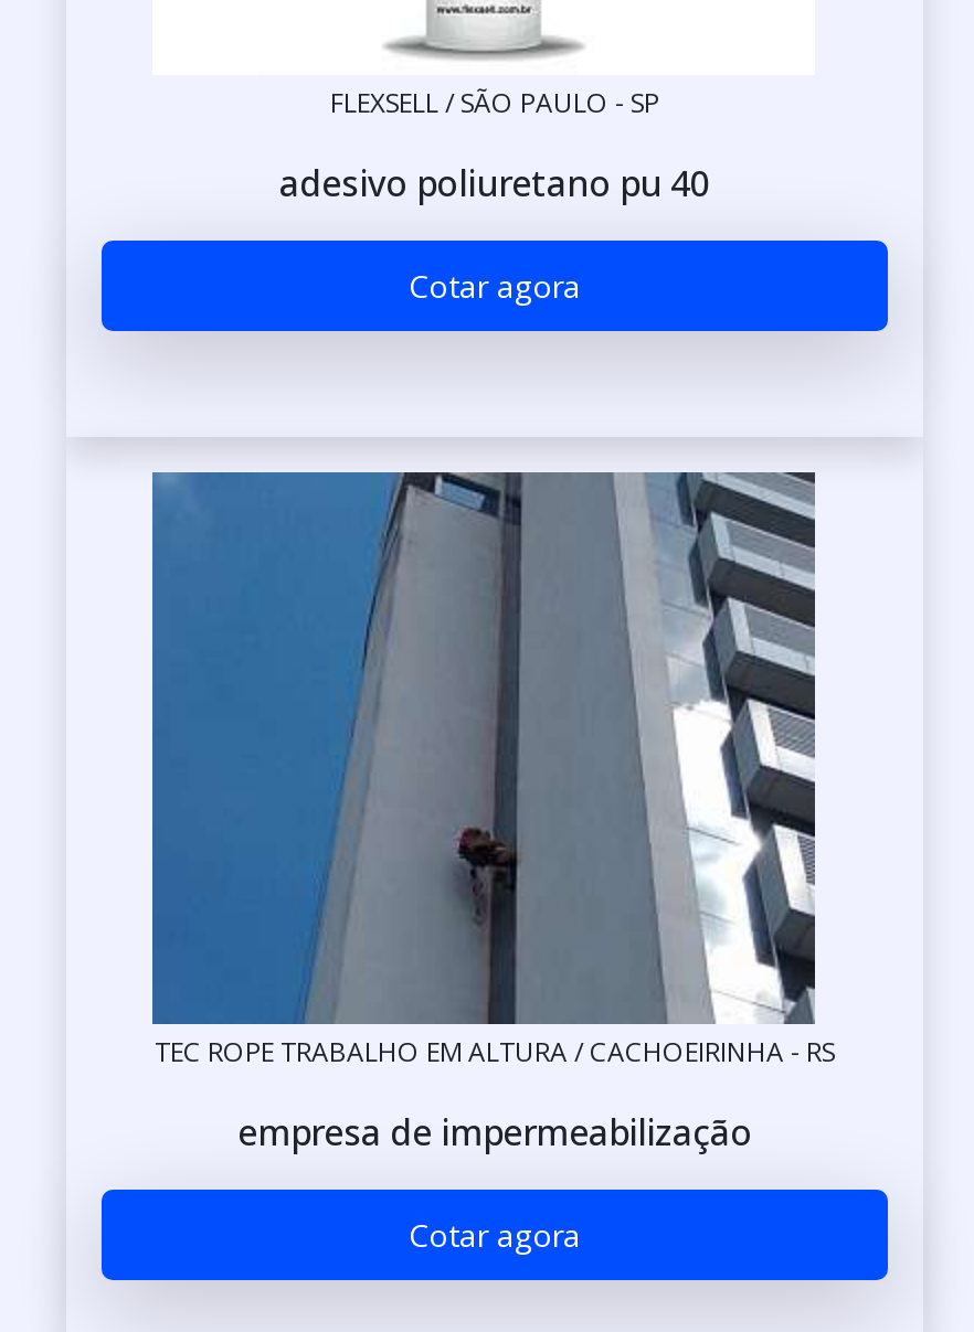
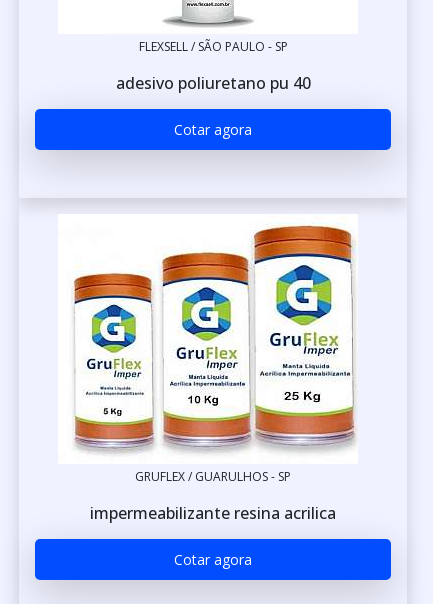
- [image]
- TEC ROPE TRABALHO EM ALTURA / CACHOEIRINHA - RS
+ [image]
+ GRUFLEX / GUARULHOS - SP

- empresa de impermeabilização
+ impermeabilizante resina acrilica
